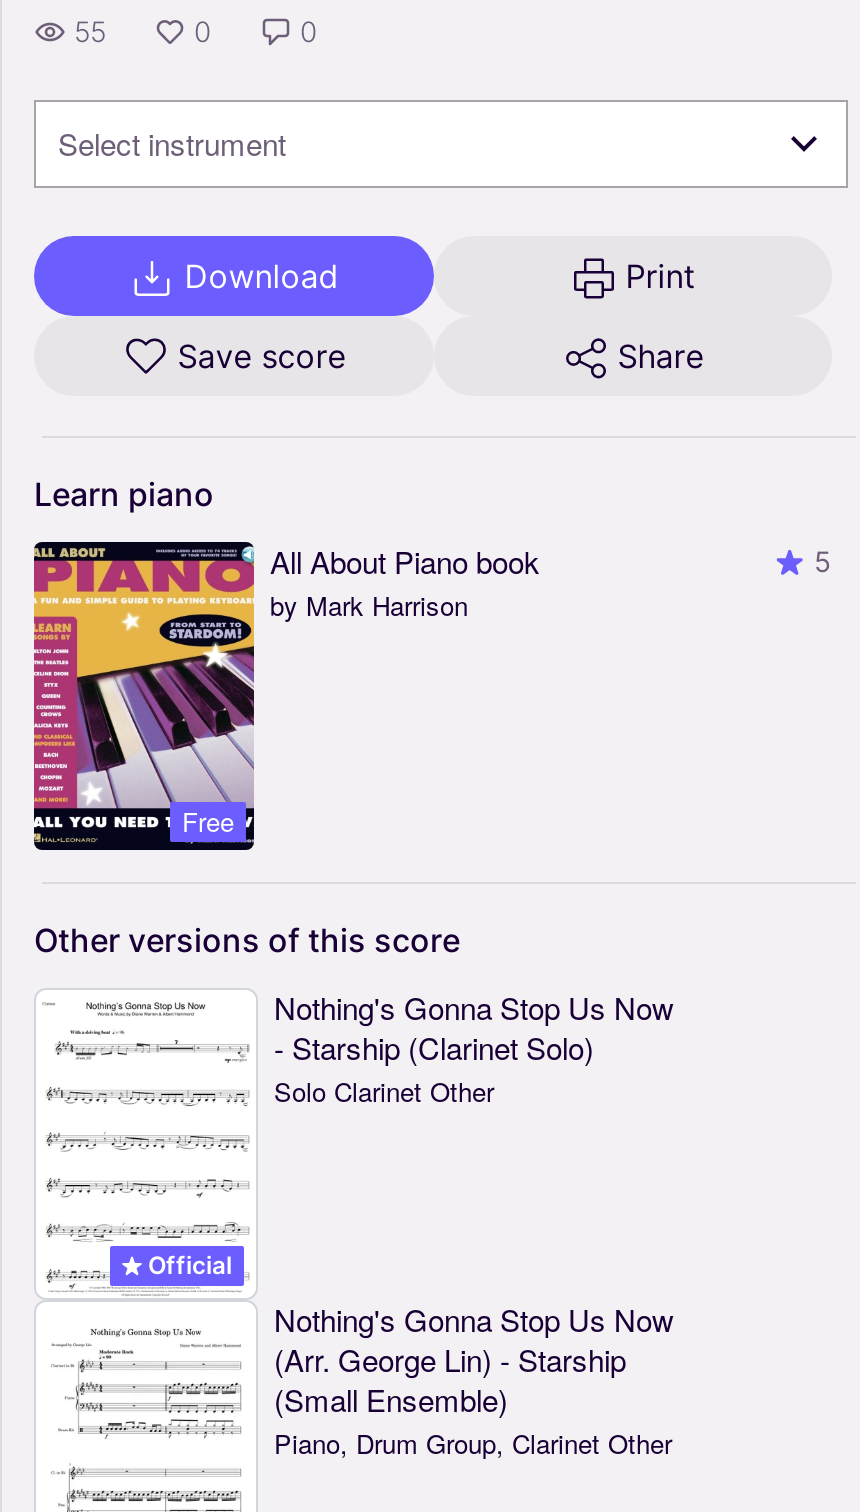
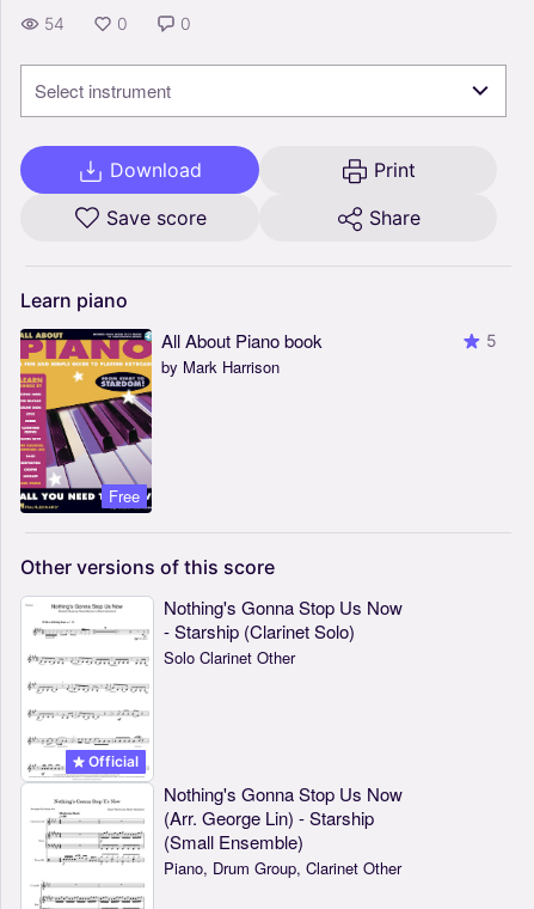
- 55
+ 54
